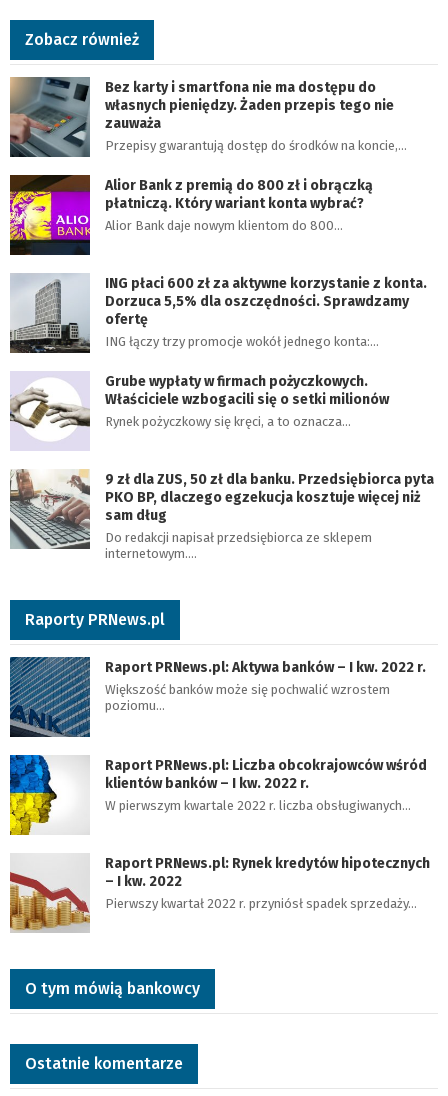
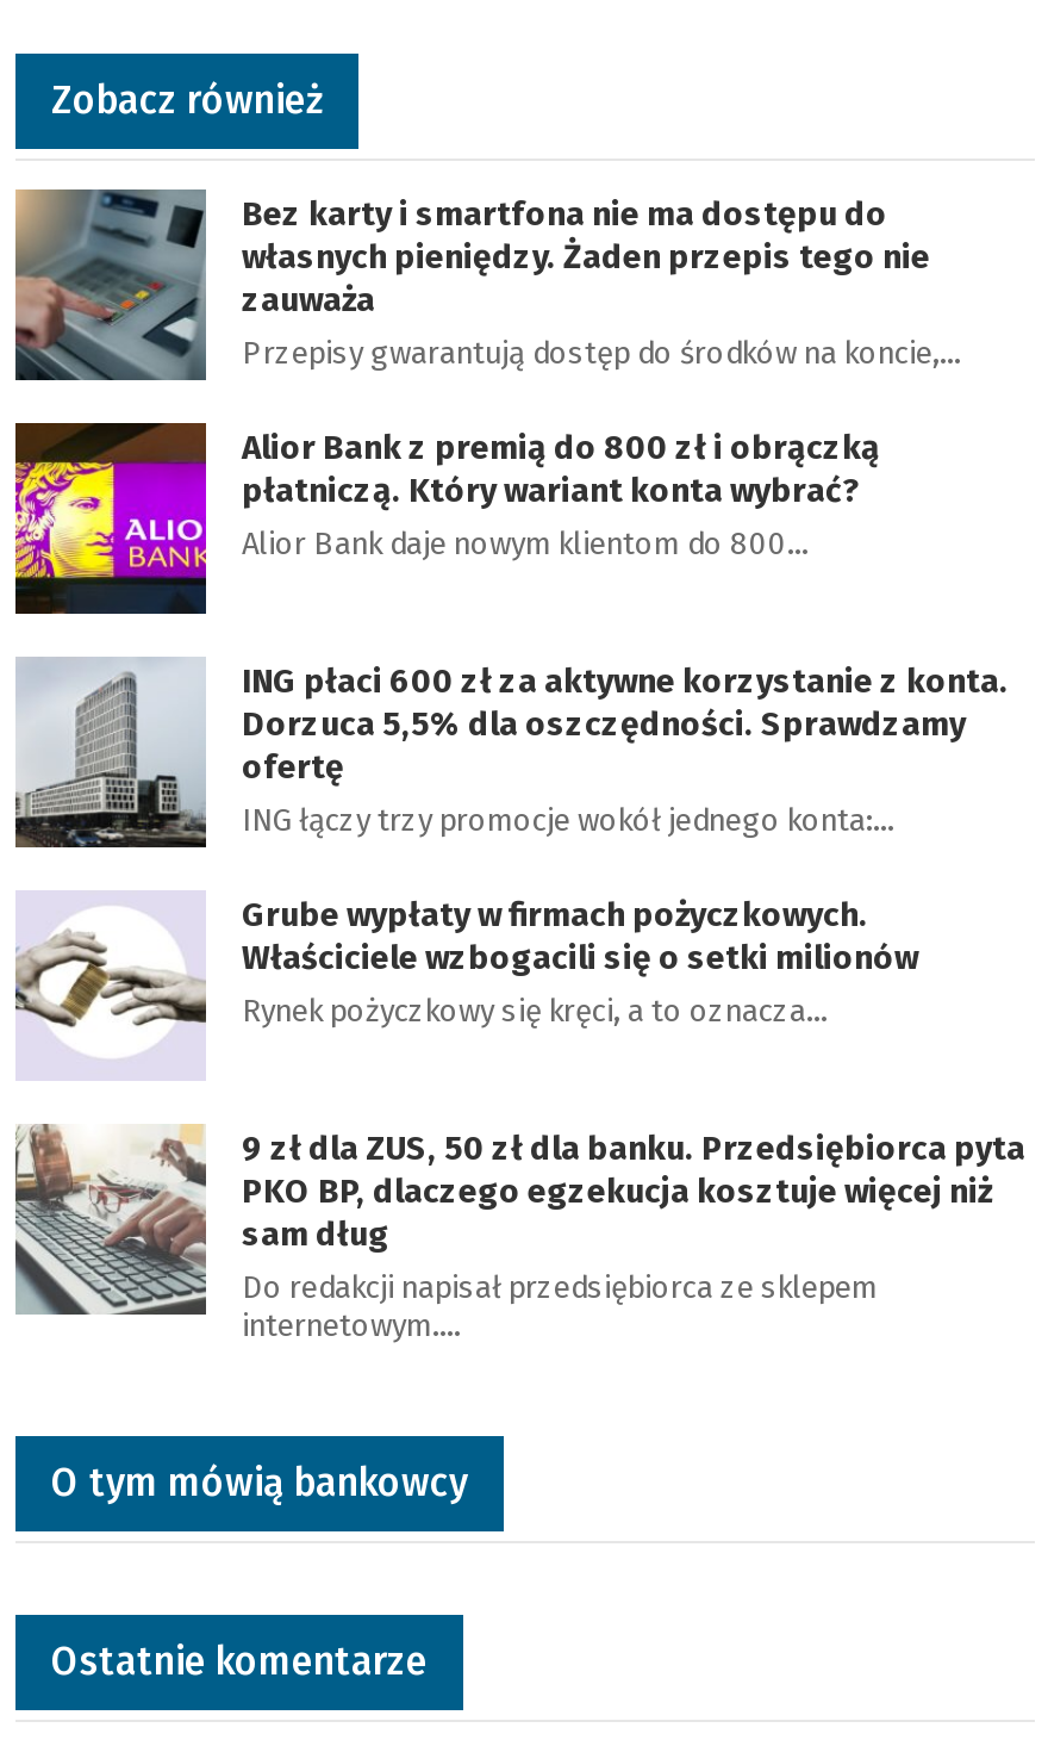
- [image]
- Raporty PRNews.pl
- Raport PRNews.pl: Aktywa banków – I kw. 2022 r.
- Większość banków może się pochwalić wzrostem
- poziomu…

- [image]
- Raport PRNews.pl: Liczba obcokrajowców wśród
- klientów banków – I kw. 2022 r.
- W pierwszym kwartale 2022 r. liczba obsługiwanych…
- Raport PRNews.pl: Rynek kredytów hipotecznych
- – I kw. 2022
- Pierwszy kwartał 2022 r. przyniósł spadek sprzedaży…

- [image]
